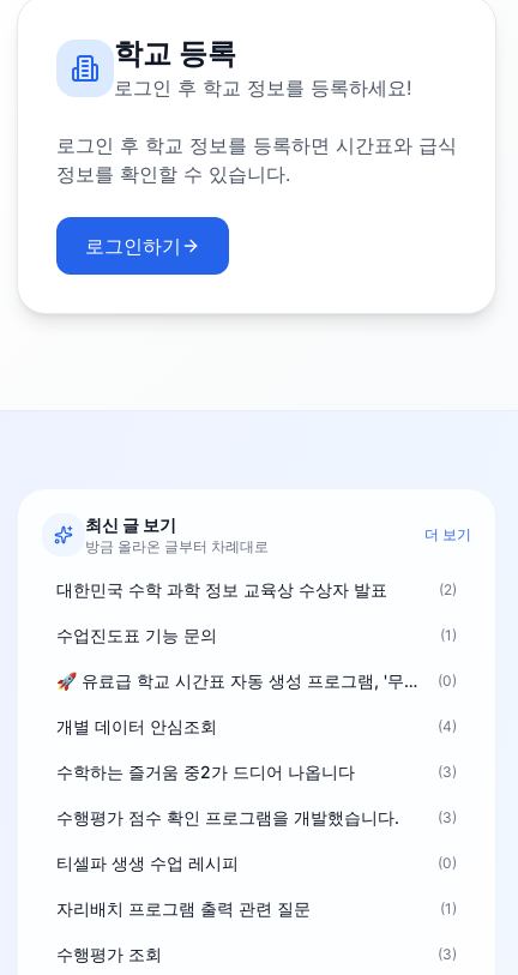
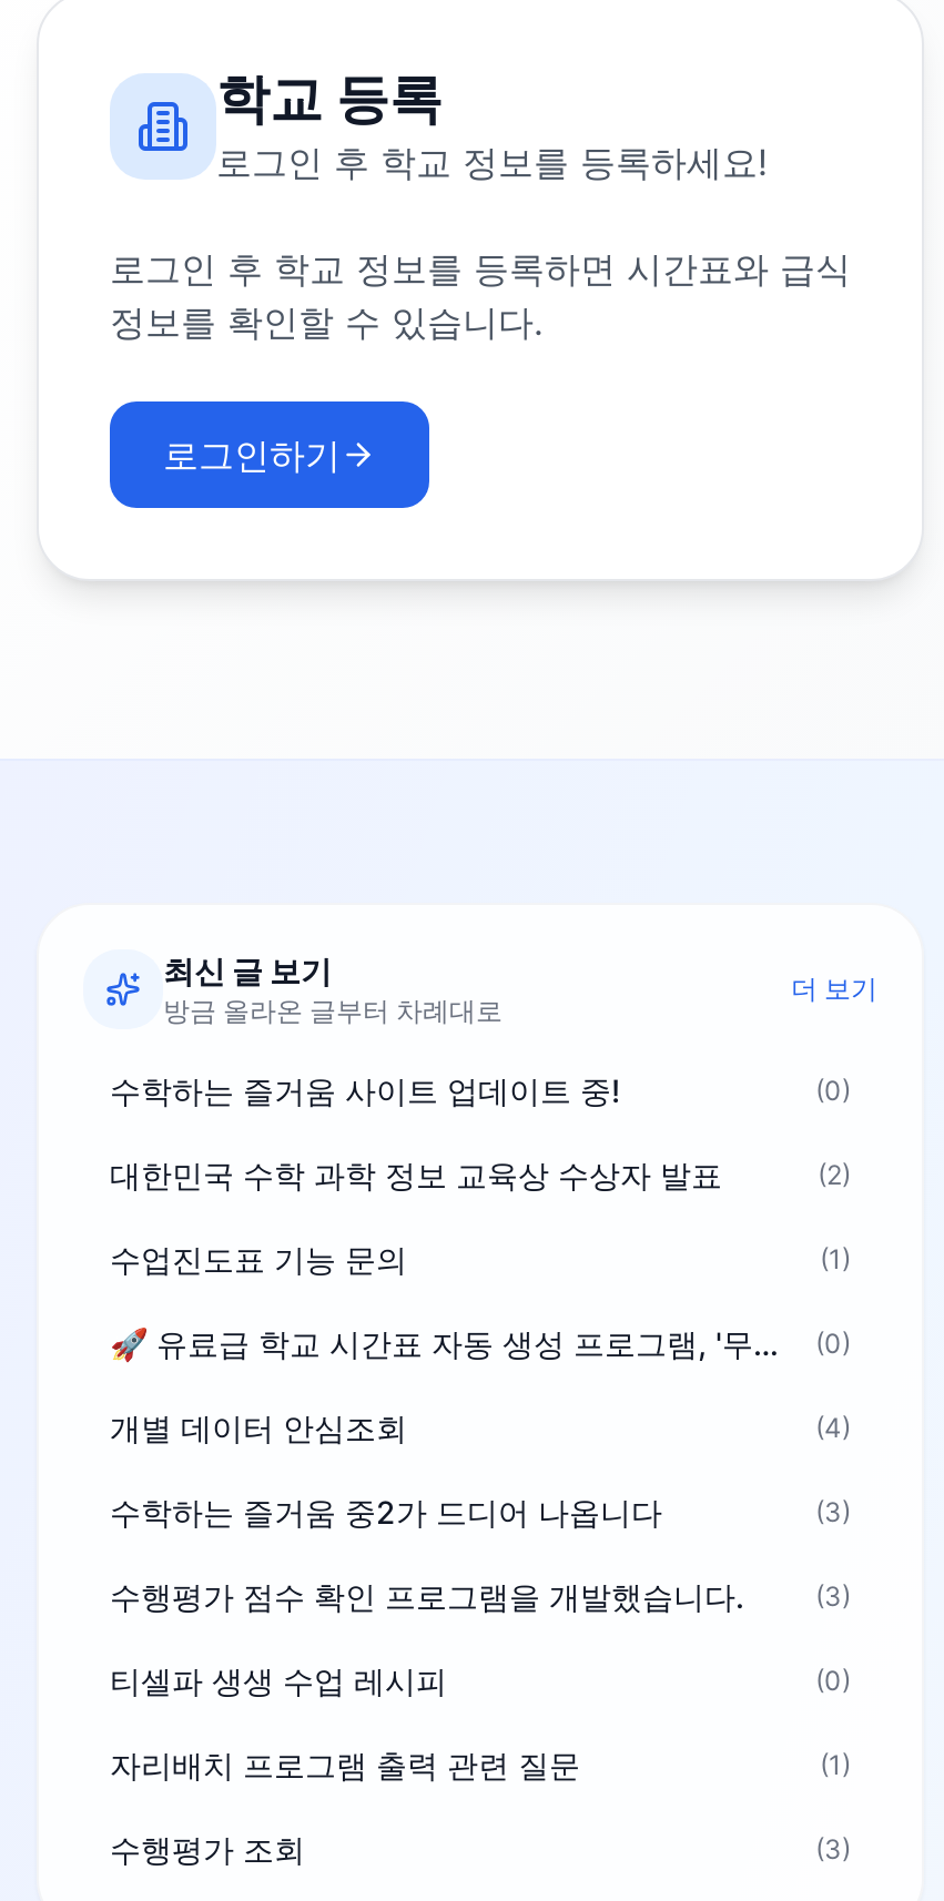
+ 수학하는 즐거움 사이트 업데이트 중!
+ (0)
